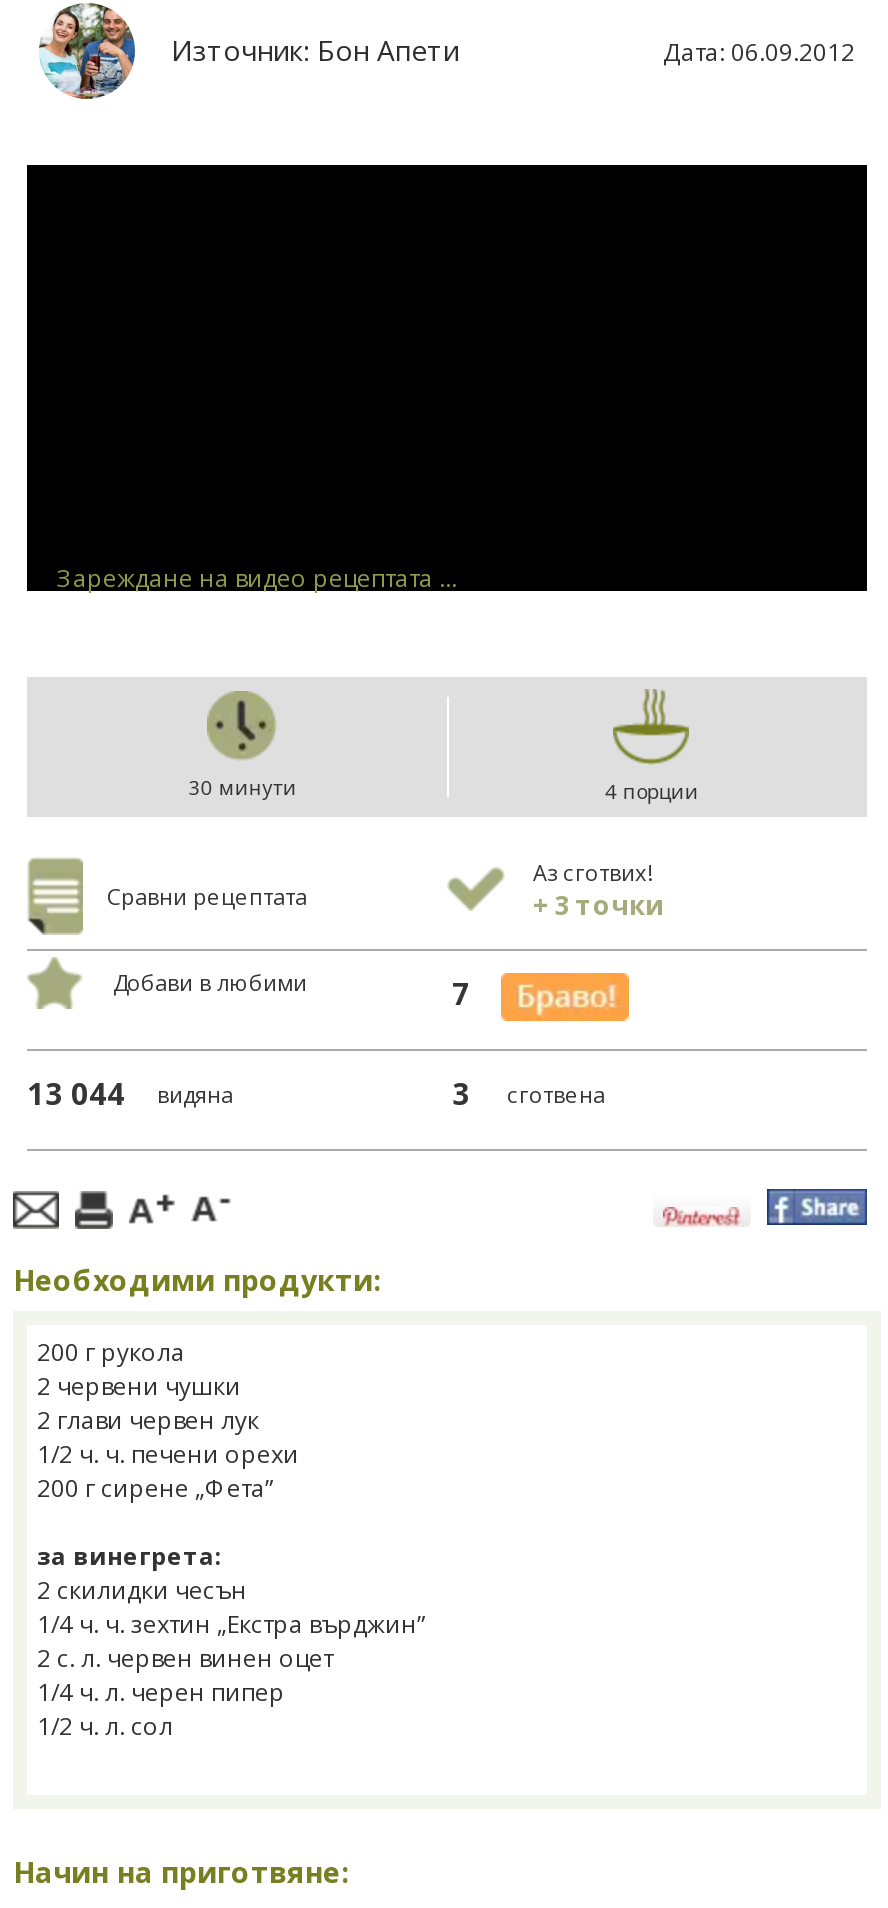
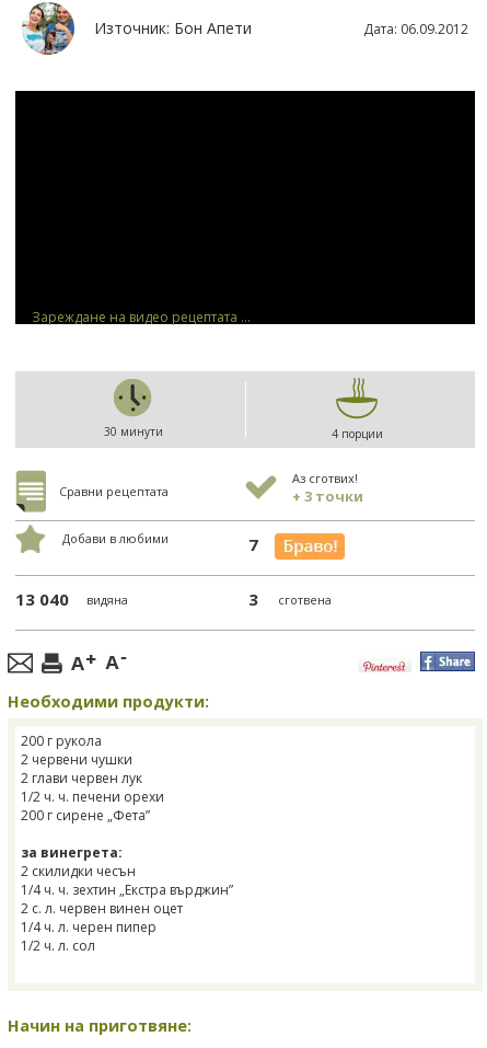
- 13 044 видяна
+ 13 040 видяна
